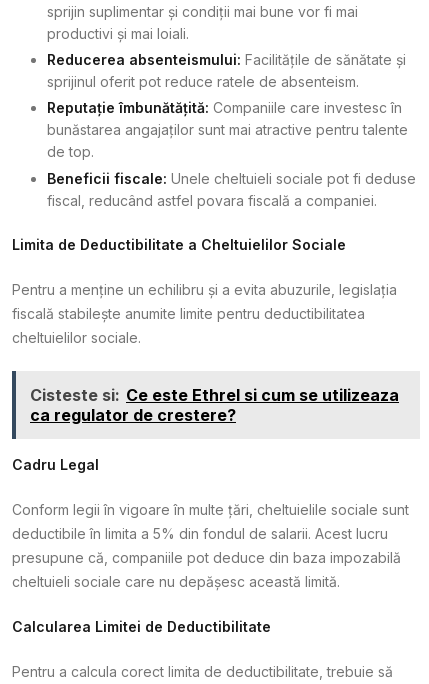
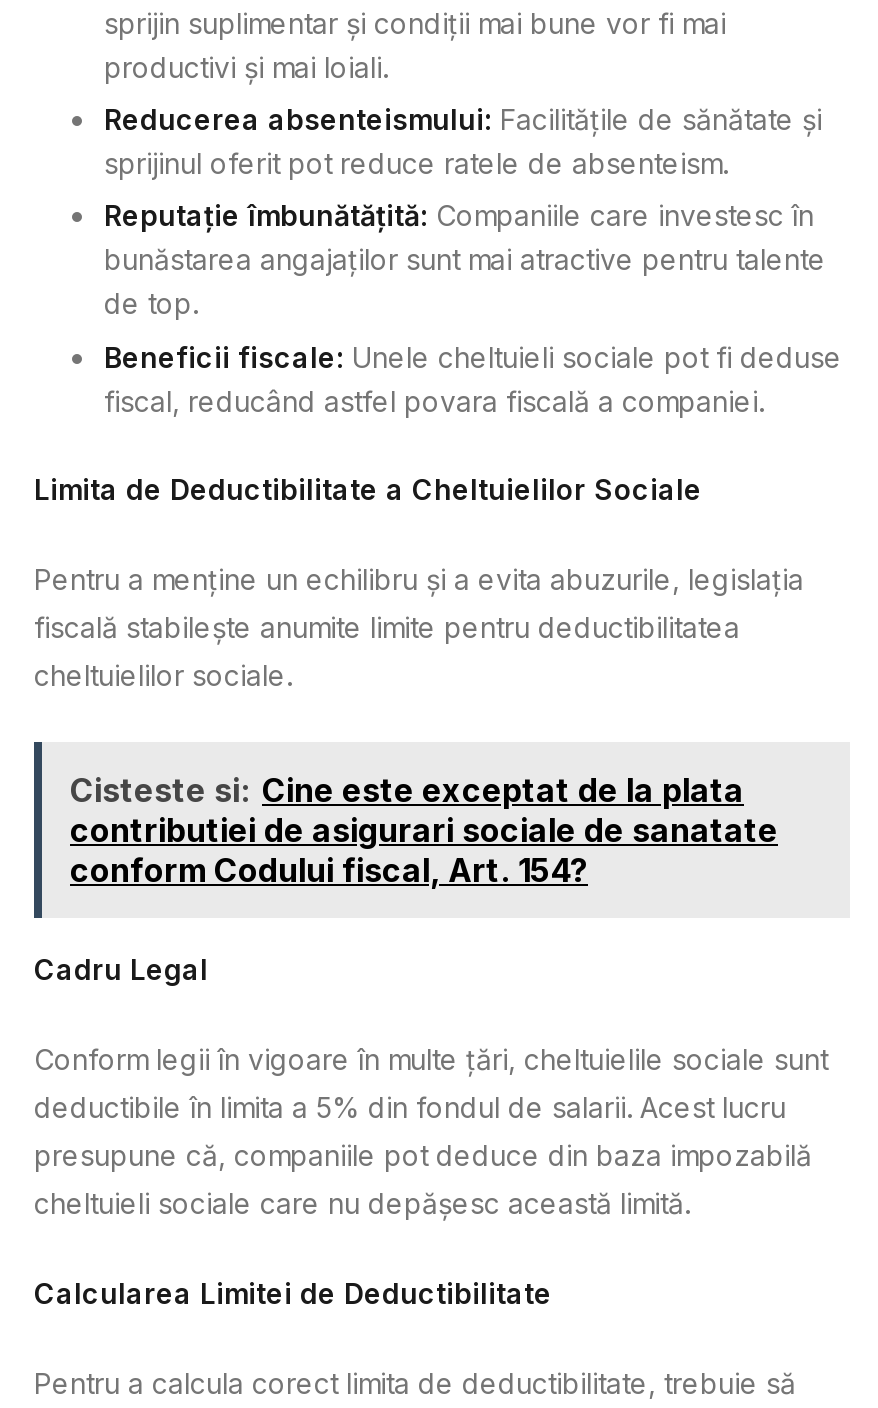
- Cisteste si: Ce este Ethrel si cum se utilizeaza
- ca regulator de crestere?
+ Cisteste si: Cine este exceptat de la plata
+ contributiei de asigurari sociale de sanatate
+ conform Codului fiscal, Art. 154?
